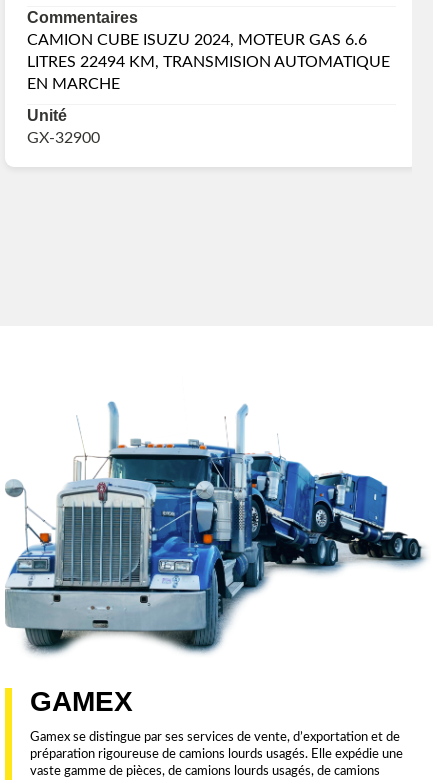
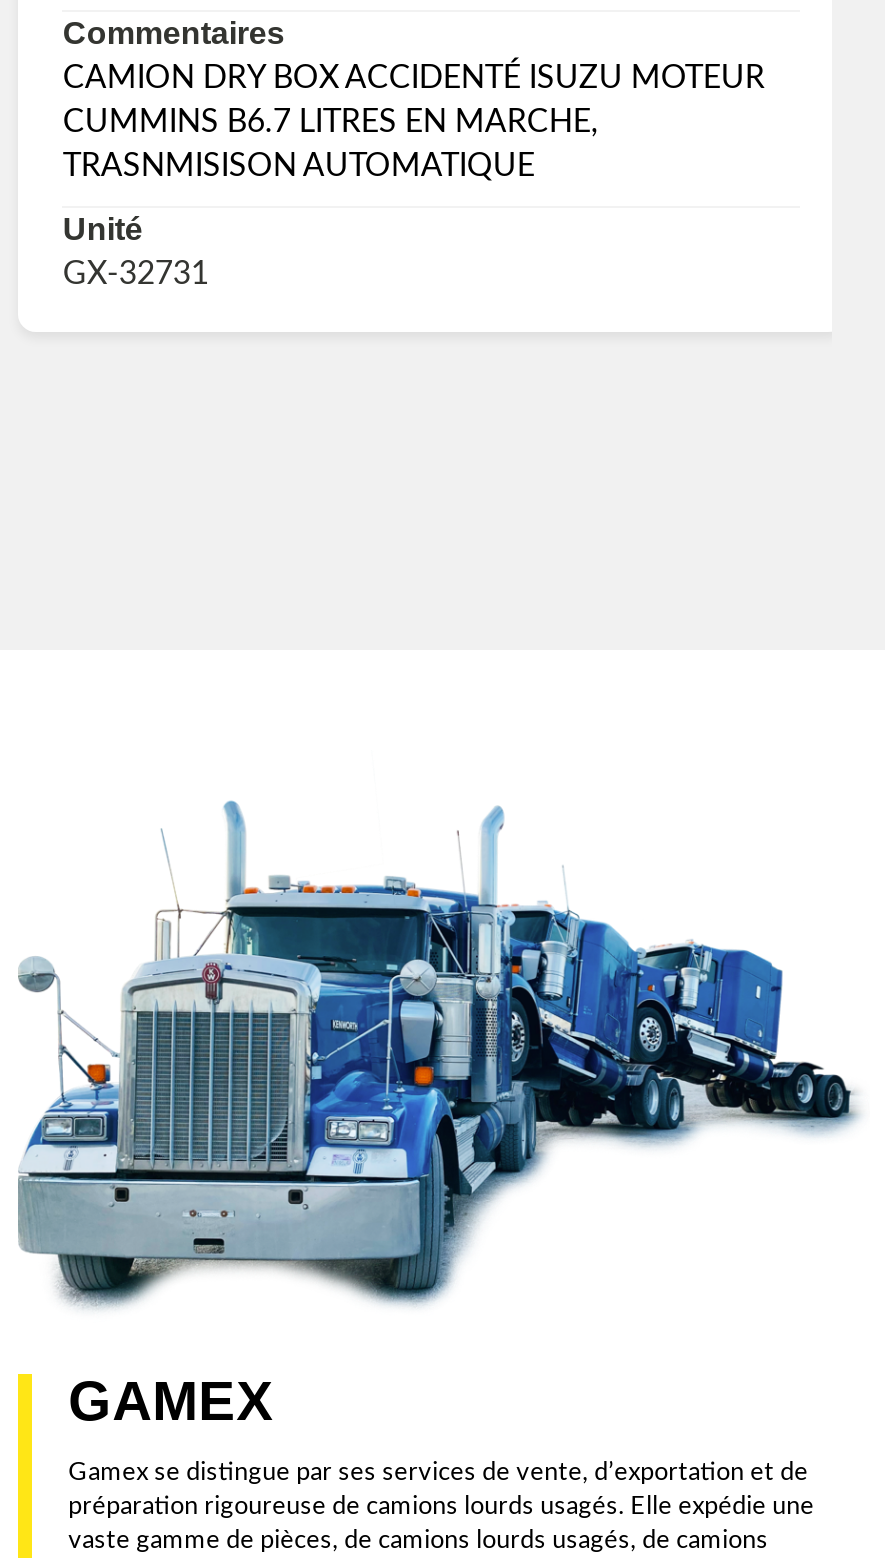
- CAMION CUBE ISUZU 2024, MOTEUR GAS 6.6
- LITRES 22494 KM, TRANSMISION AUTOMATIQUE
- EN MARCHE
+ CAMION DRY BOX ACCIDENTÉ ISUZU MOTEUR
+ CUMMINS B6.7 LITRES EN MARCHE,
+ TRASNMISISON AUTOMATIQUE

- GX-32900
+ GX-32731
